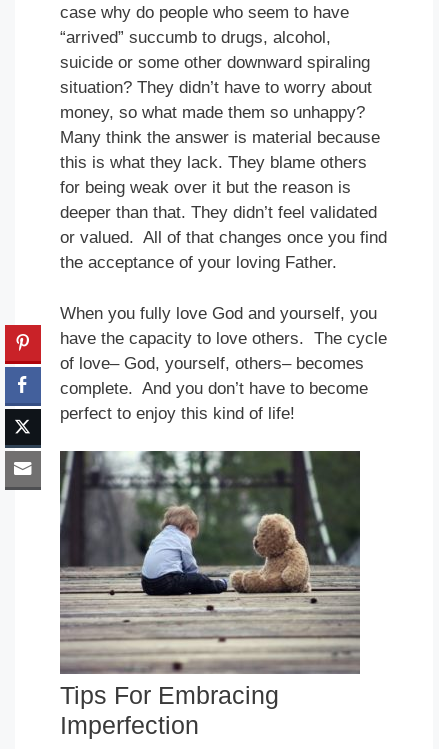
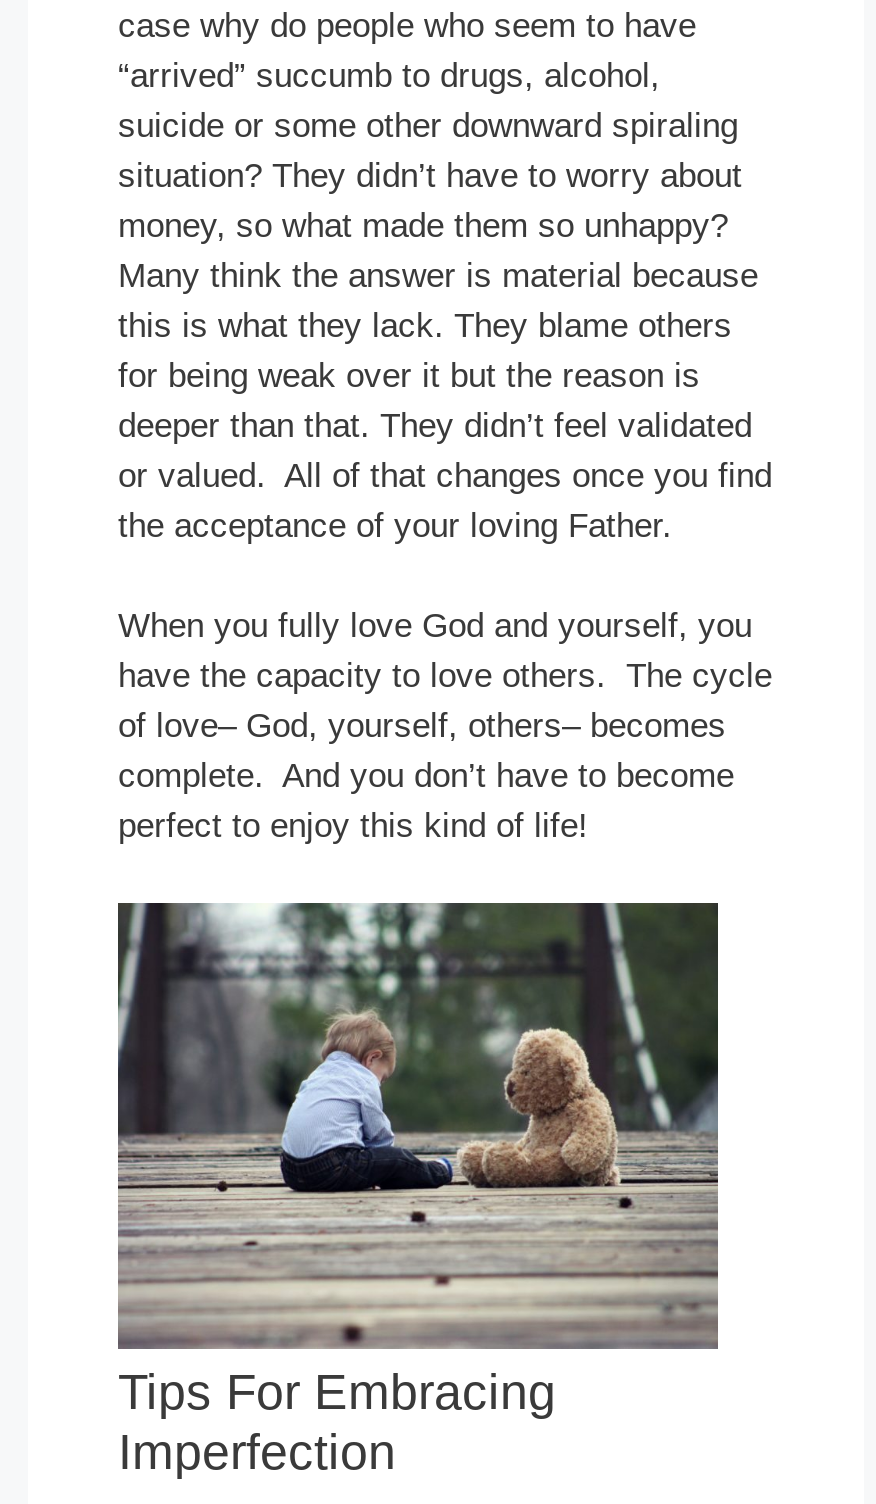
- [image]
